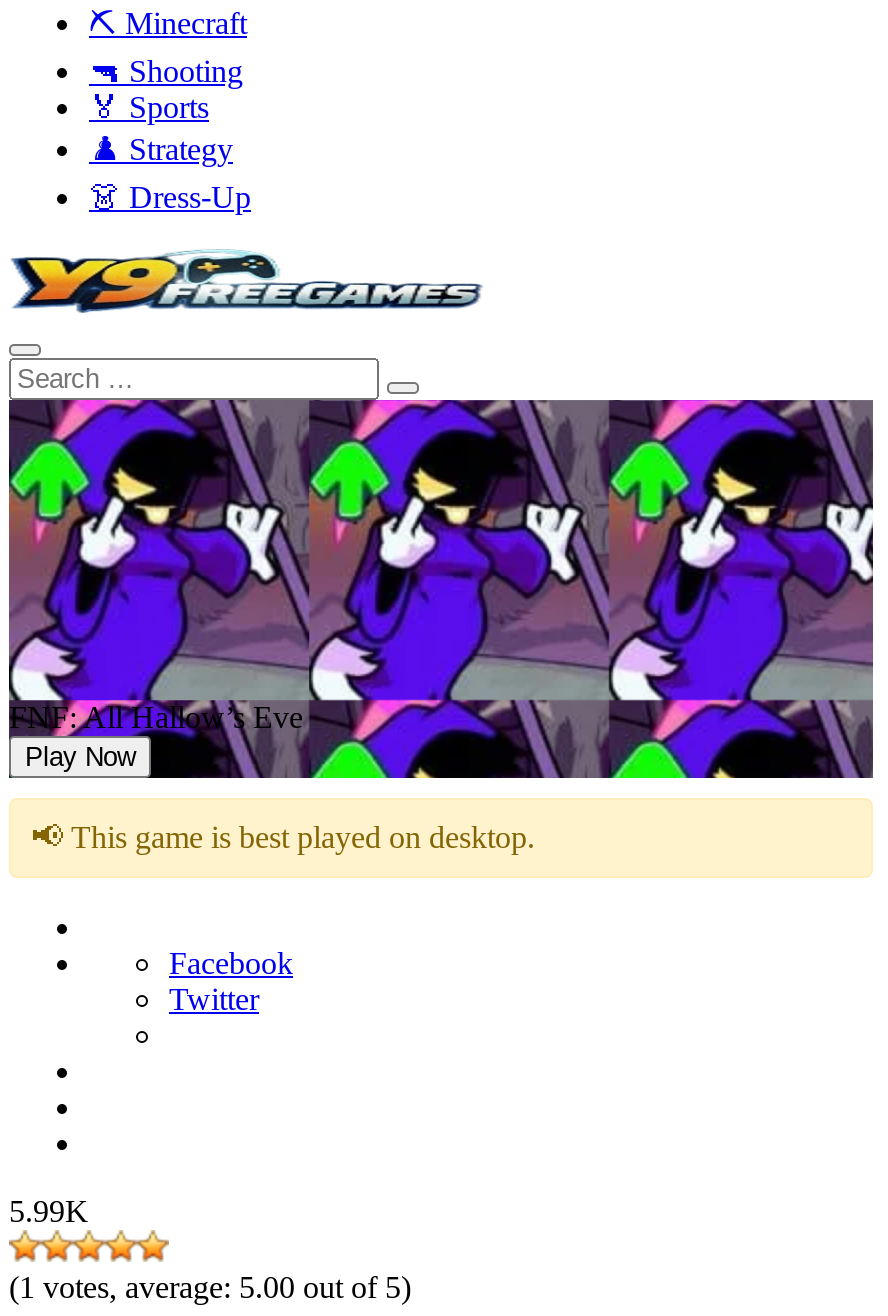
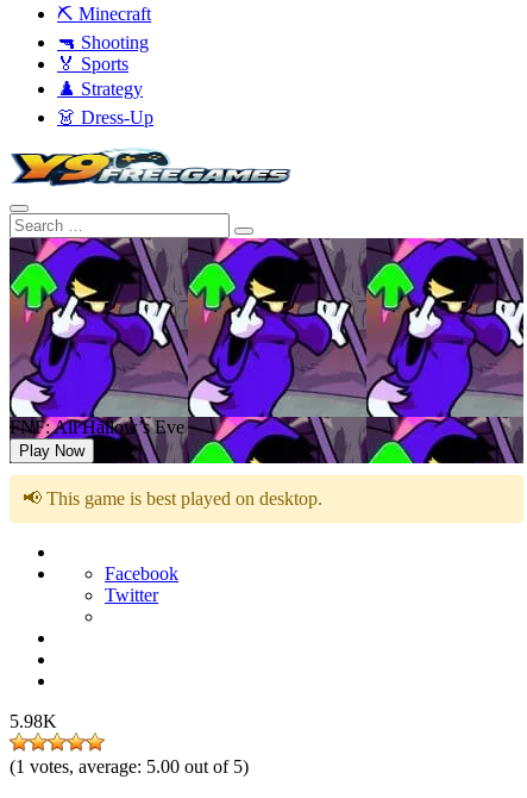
- 5.99K
+ 5.98K
